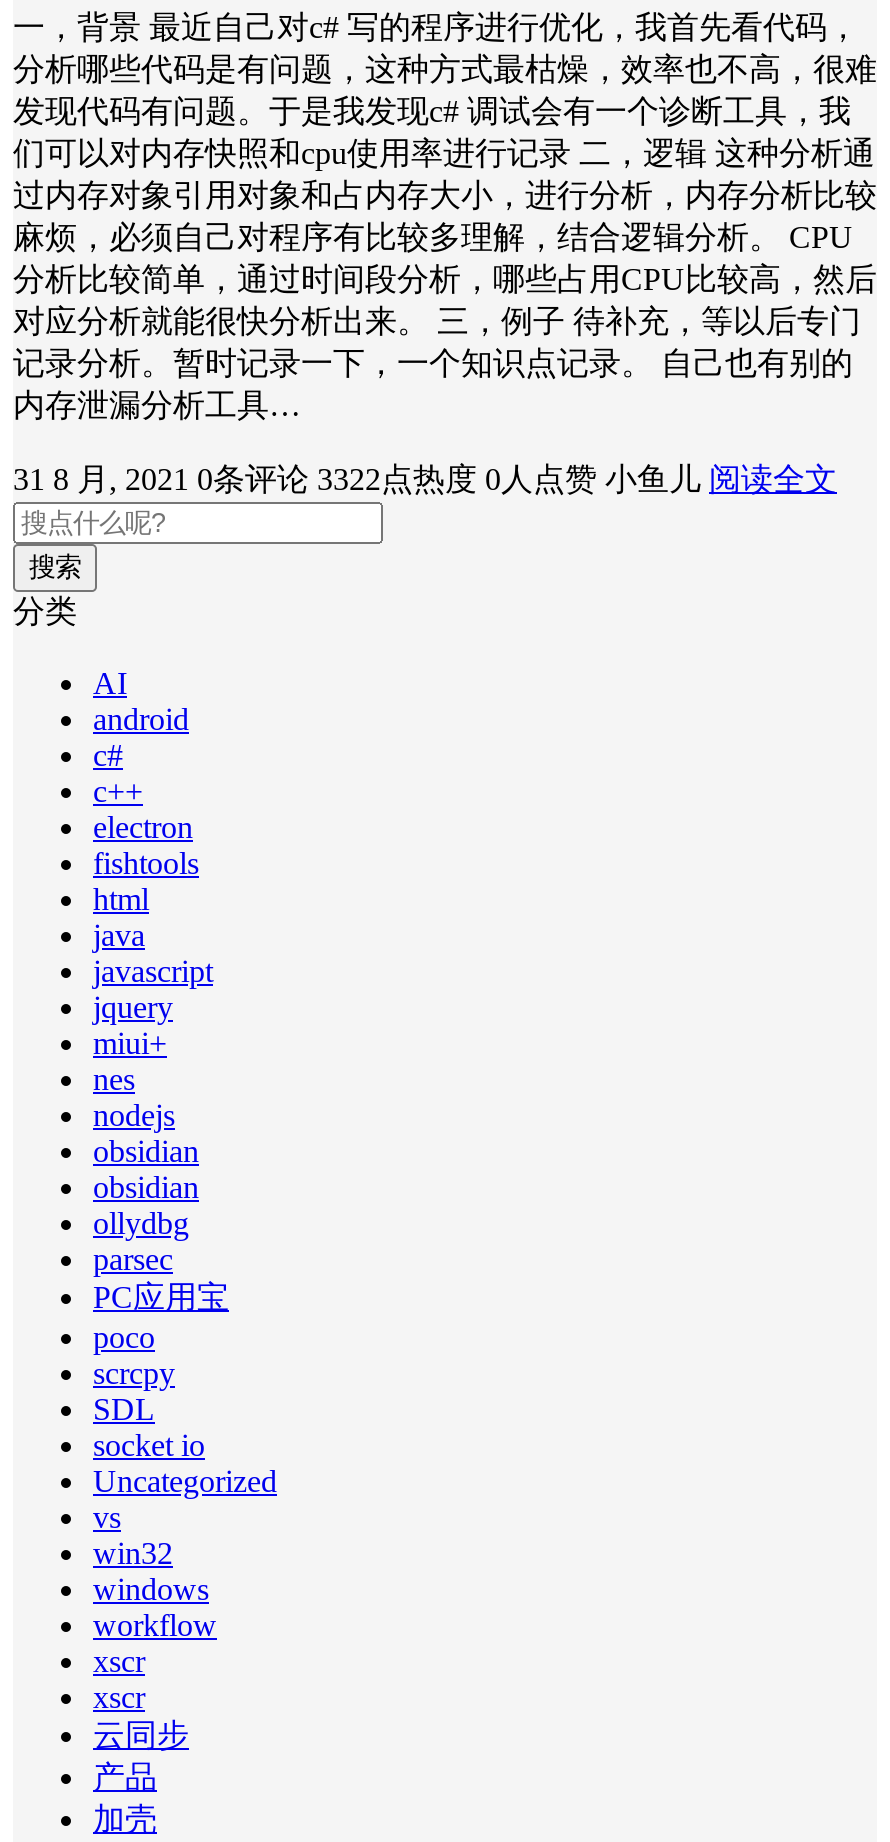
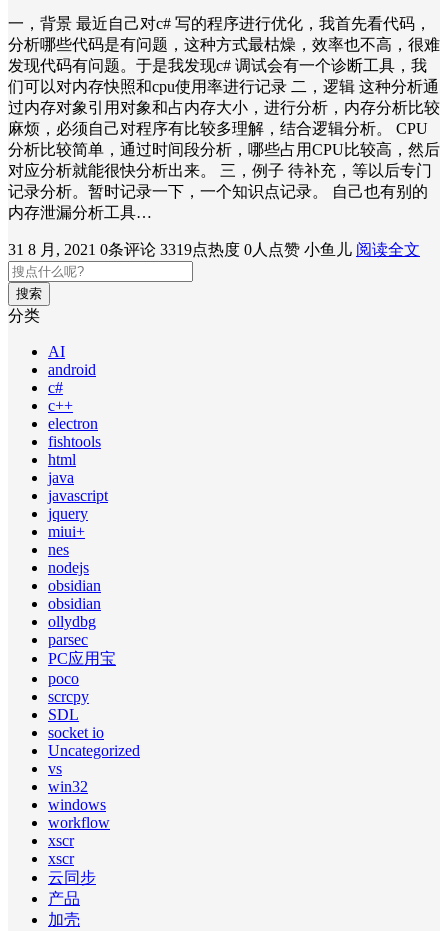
- 31 8 月, 2021 0条评论 3322点热度 0人点赞 小鱼儿 阅读全文
+ 31 8 月, 2021 0条评论 3319点热度 0人点赞 小鱼儿 阅读全文
